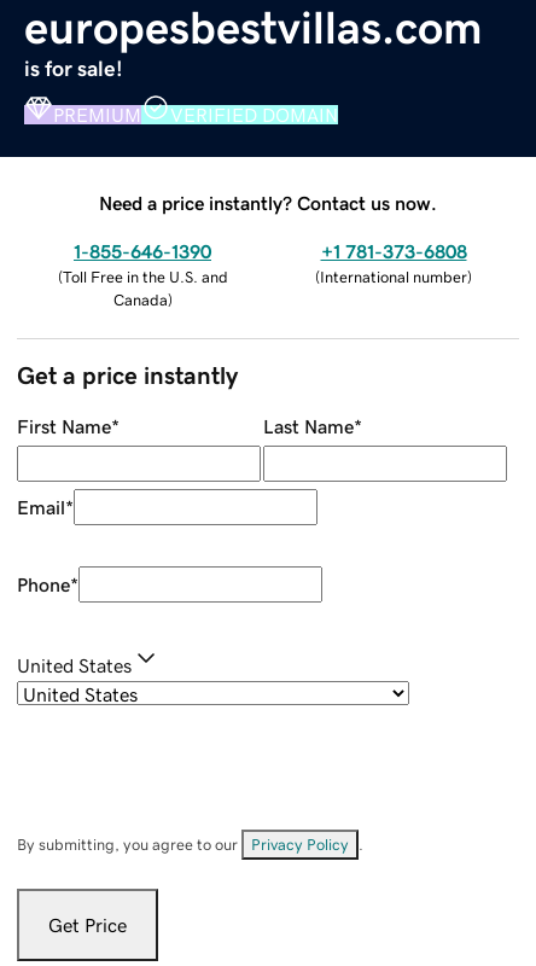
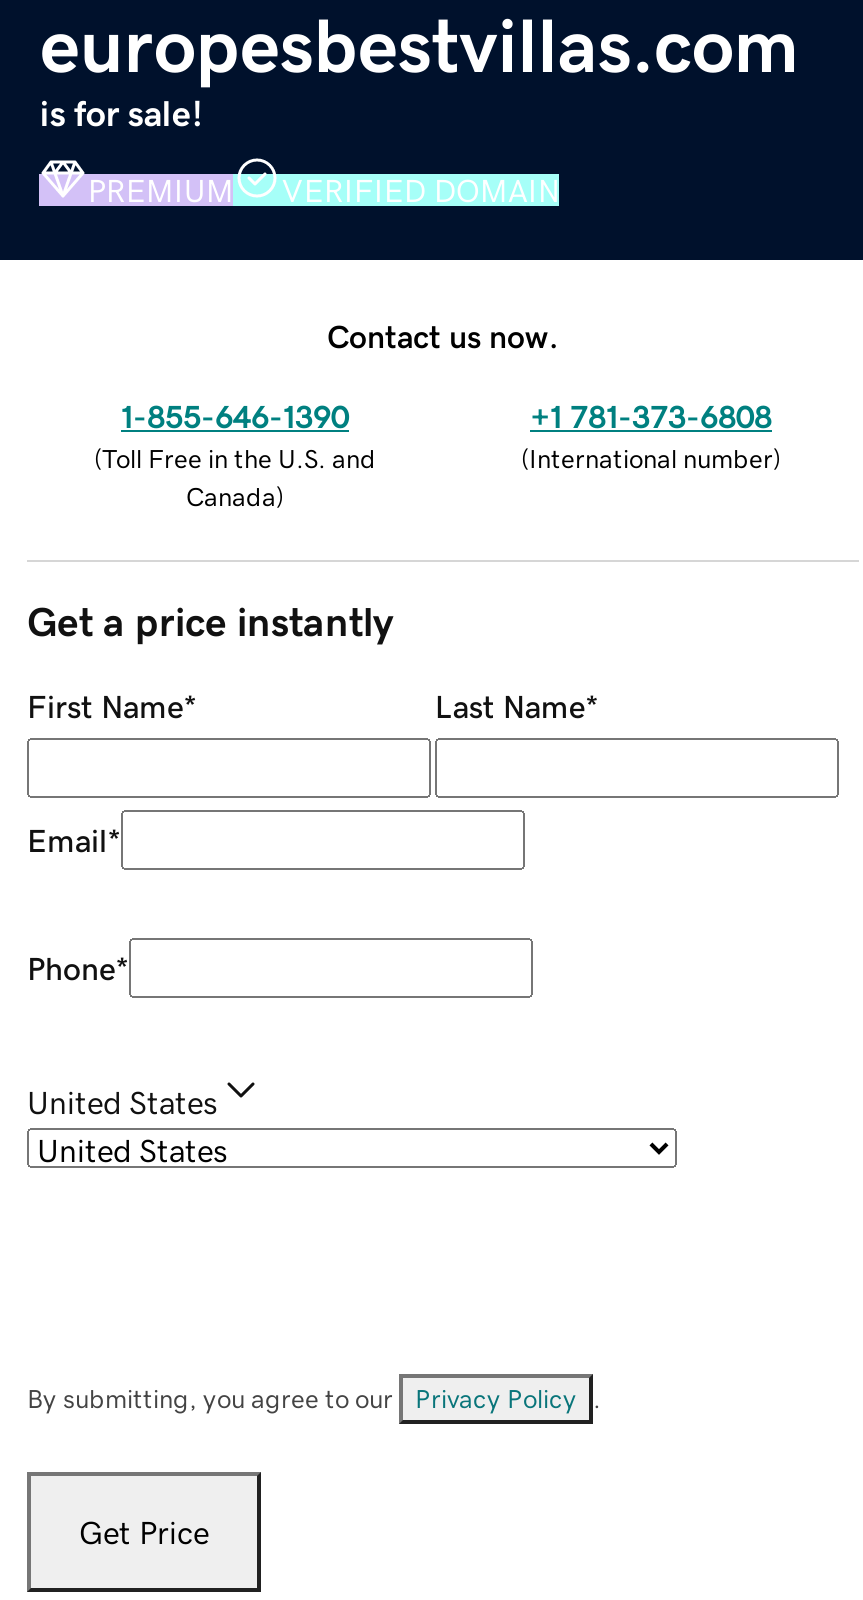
- Need a price instantly? Contact us now.
+ Contact us now.
